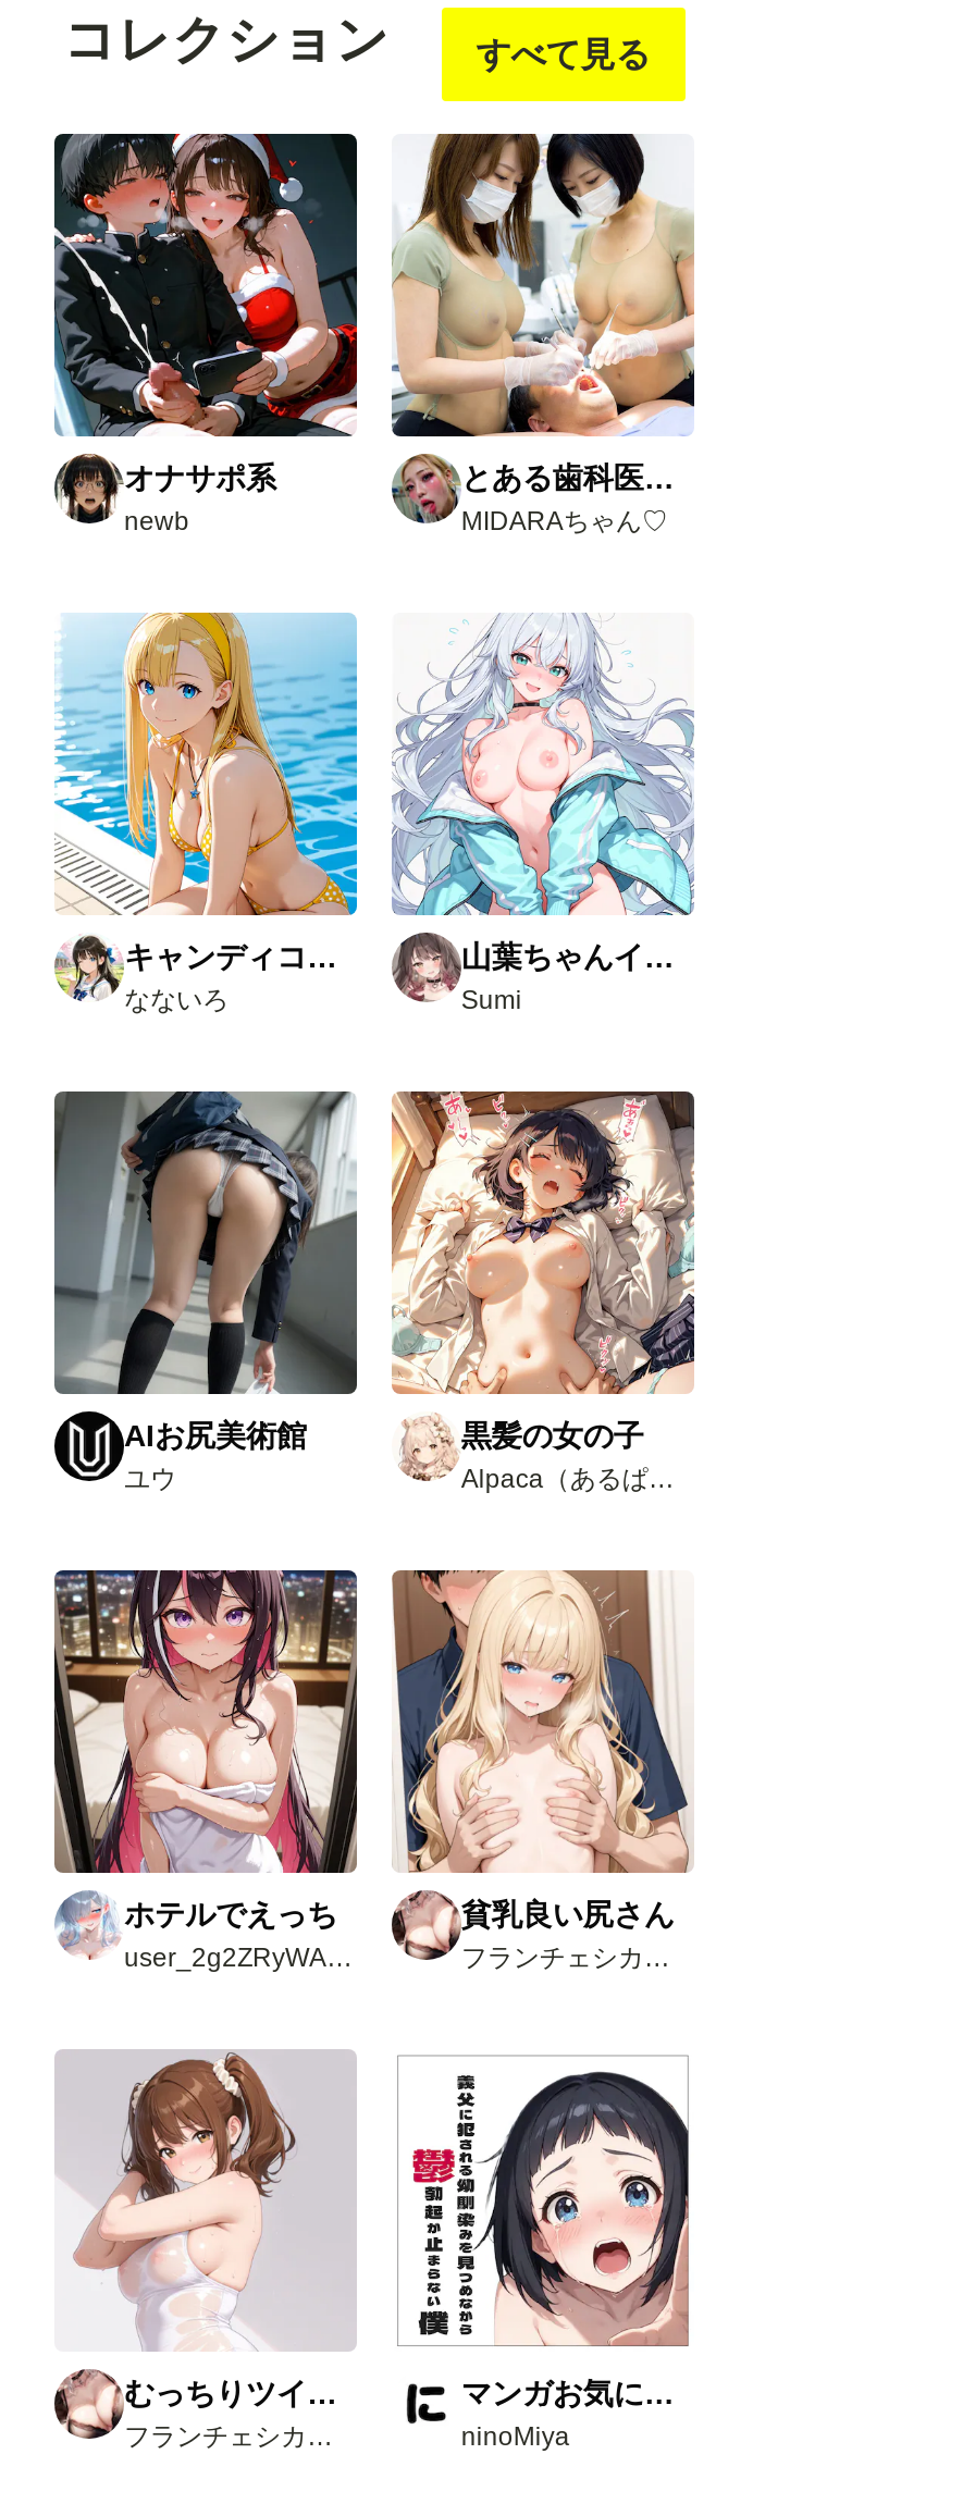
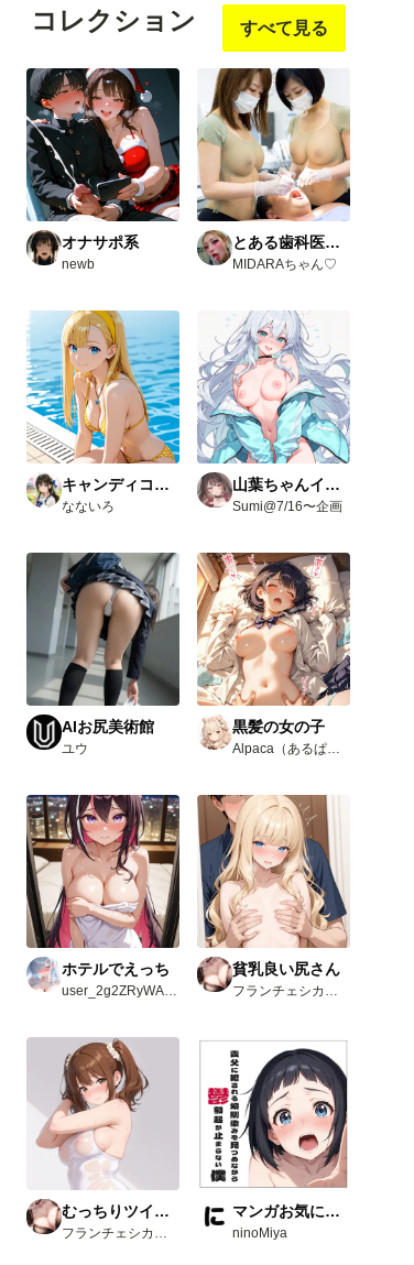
- Sumi
+ Sumi@7/16〜企画
